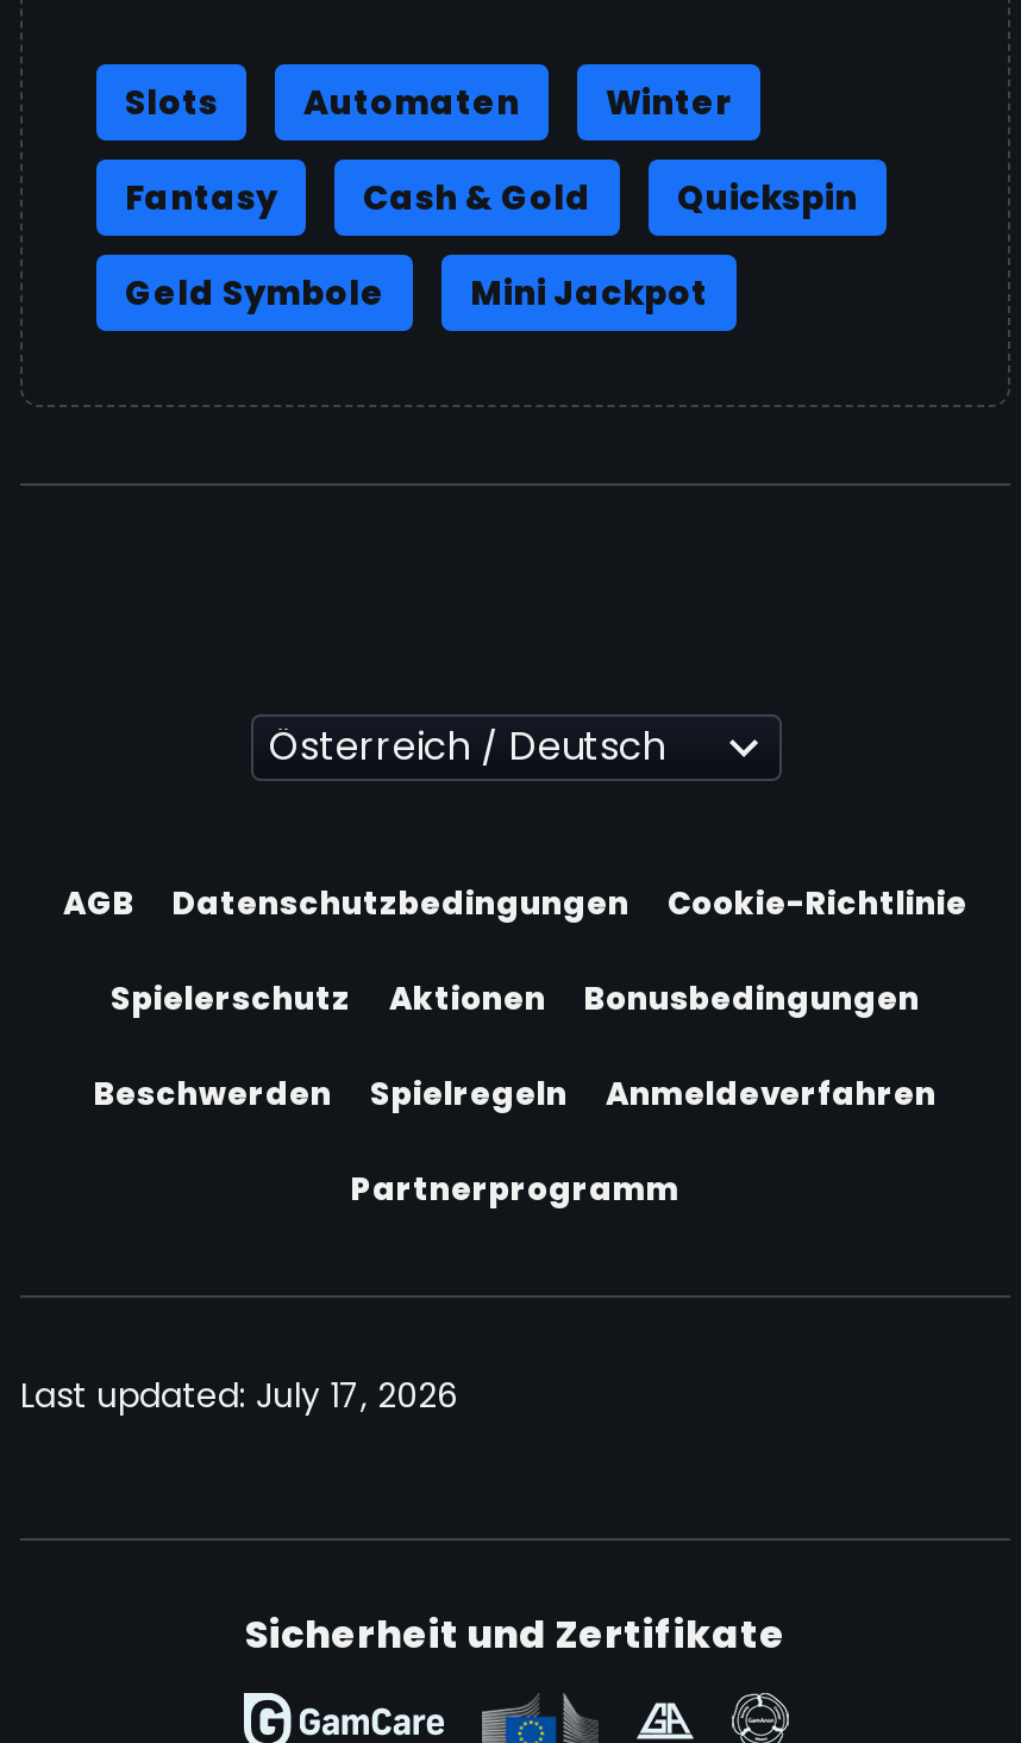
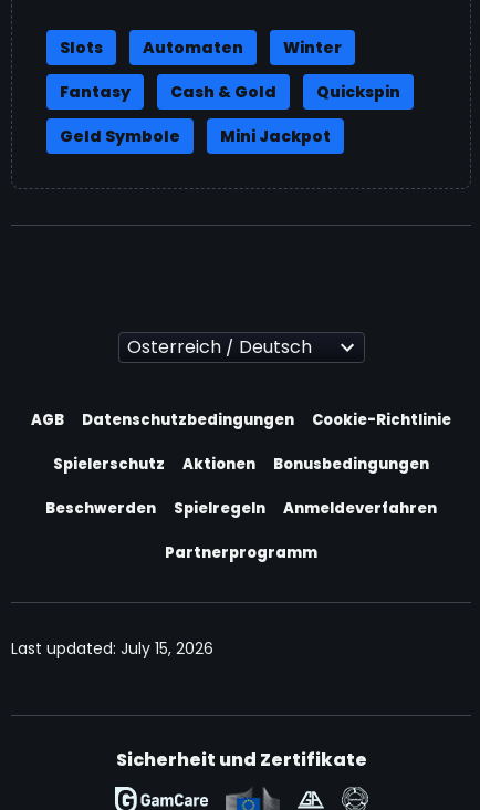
- Last updated: July 17, 2026
+ Last updated: July 15, 2026
